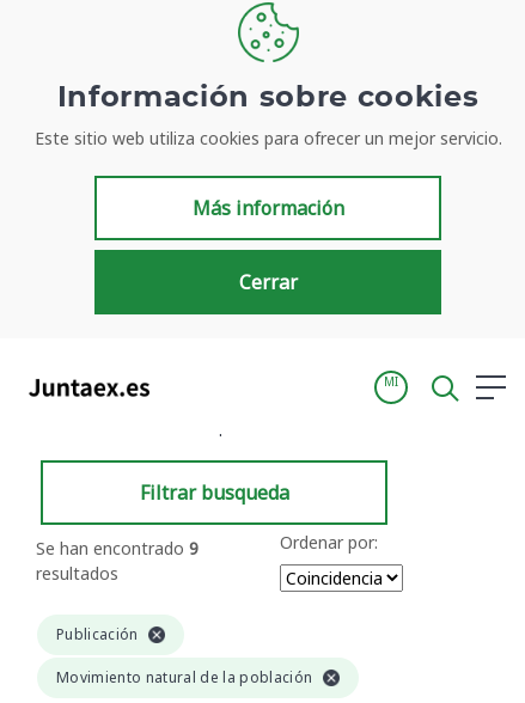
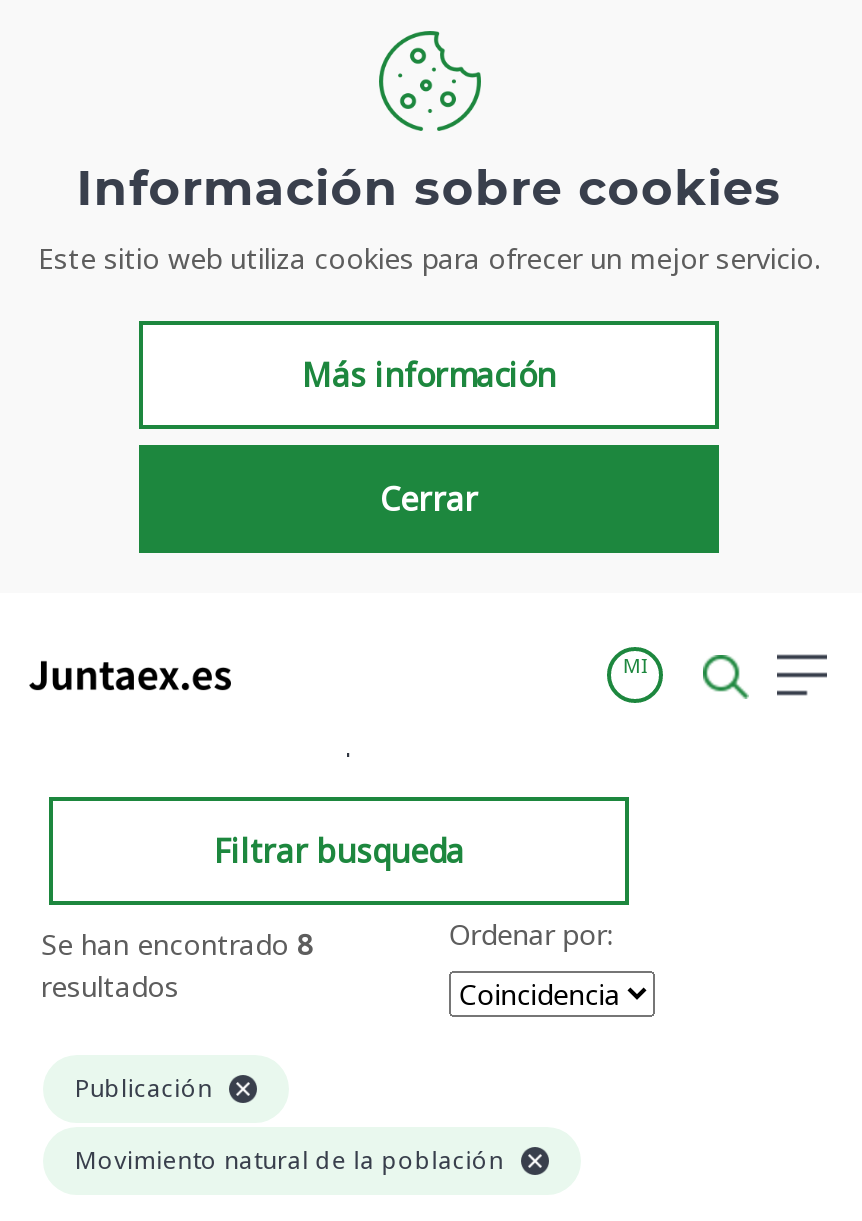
- Se han encontrado 9
+ Se han encontrado 8
